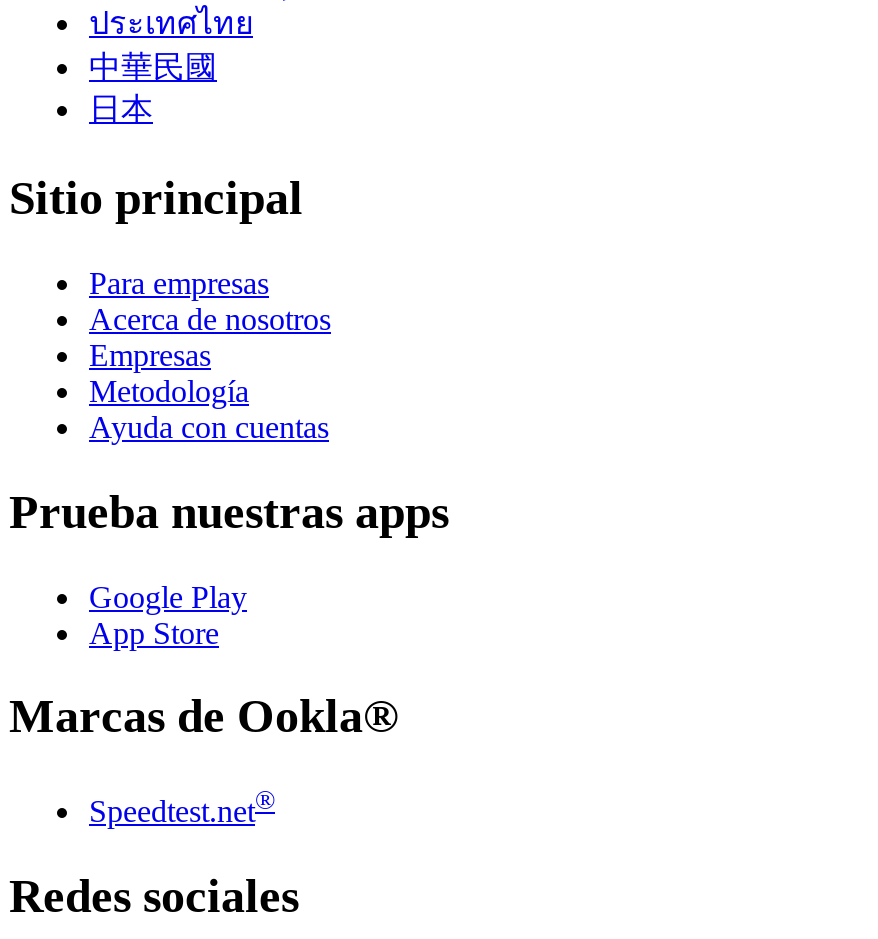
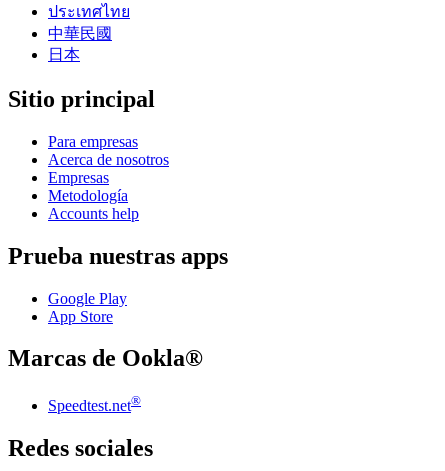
- Ayuda con cuentas
+ Accounts help
